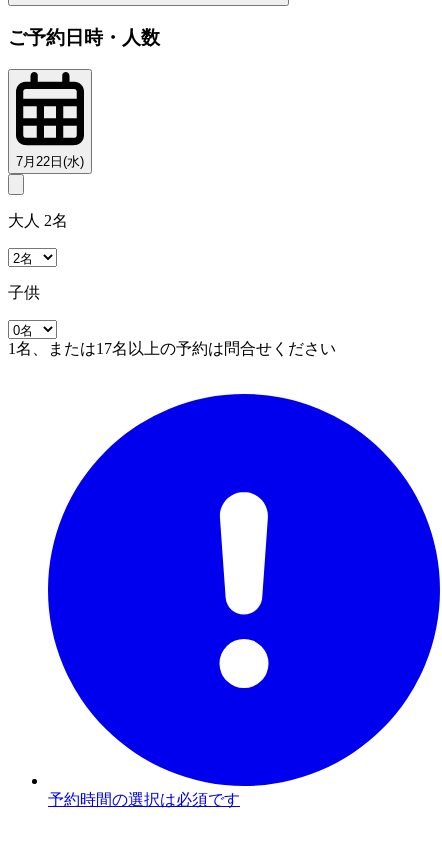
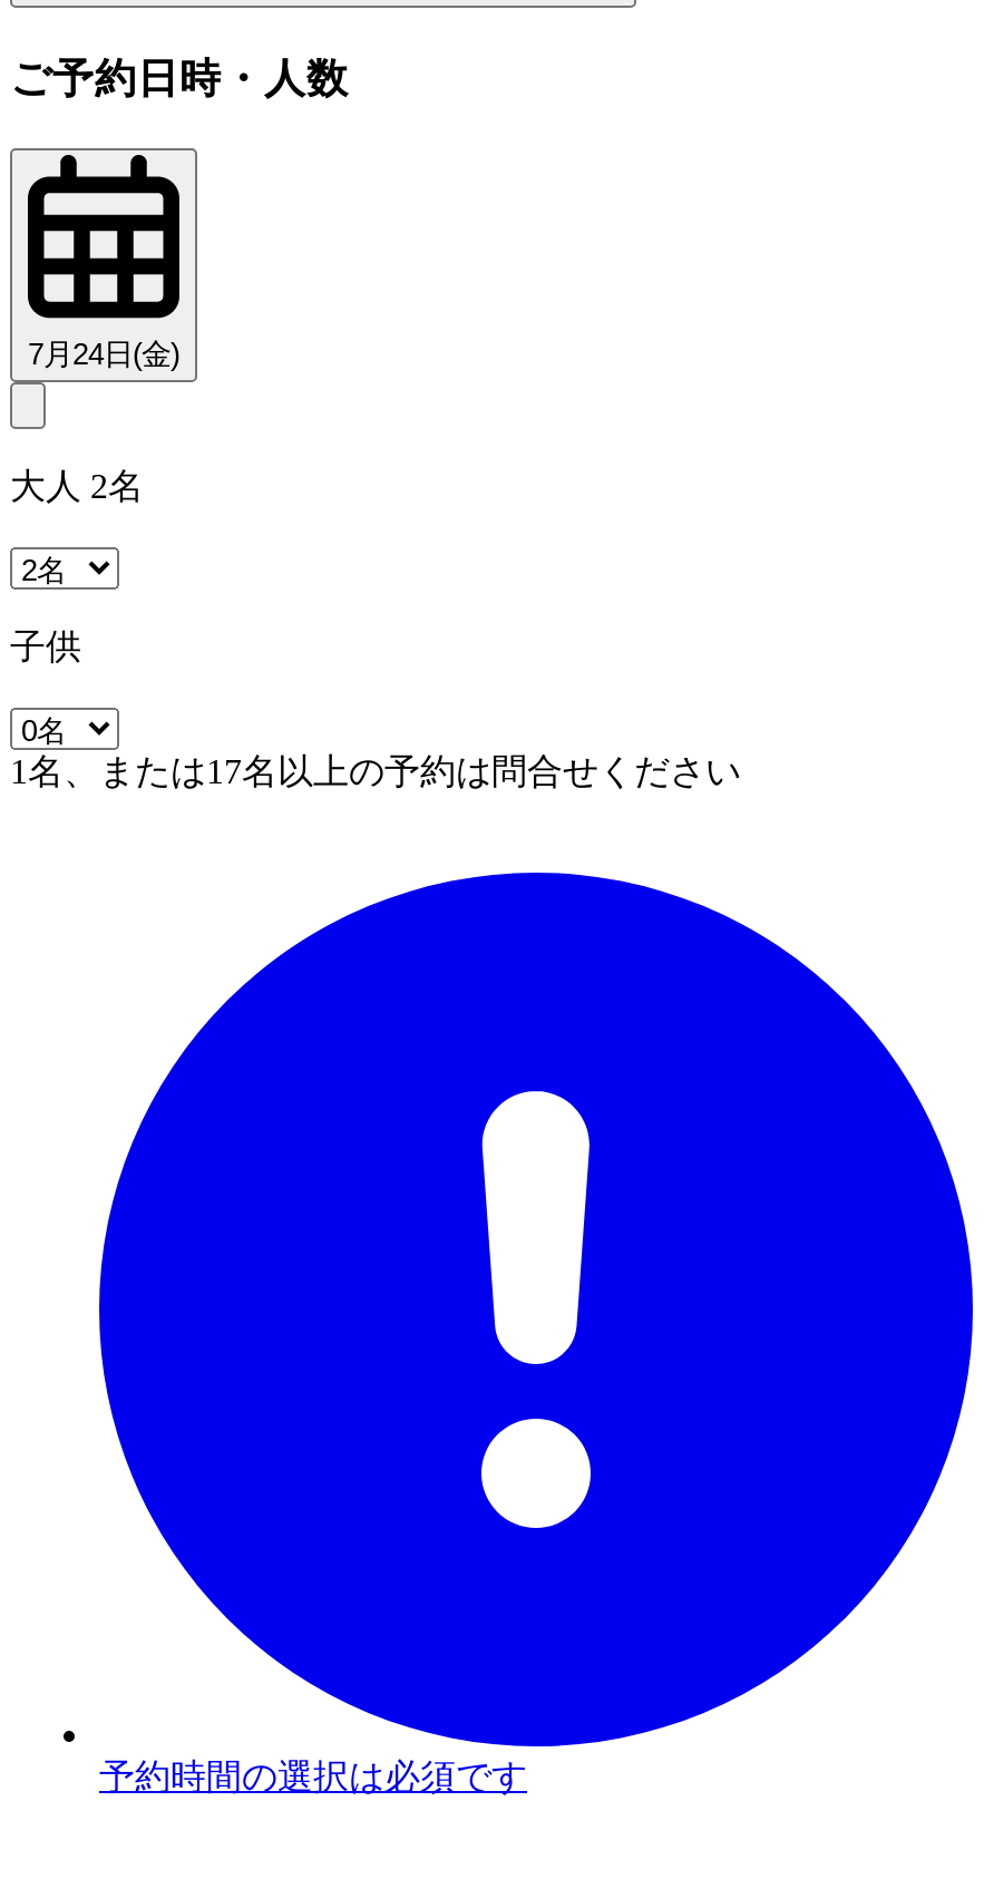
- 7月22日(水)
+ 7月24日(金)
